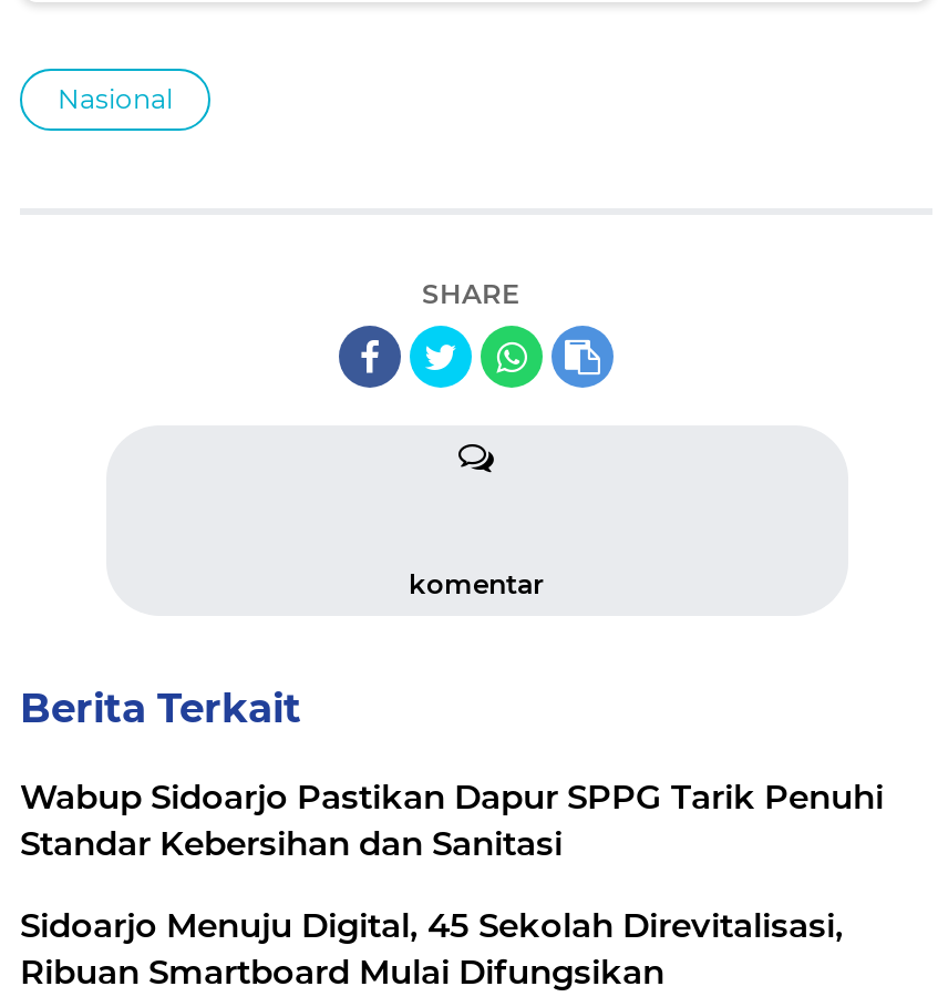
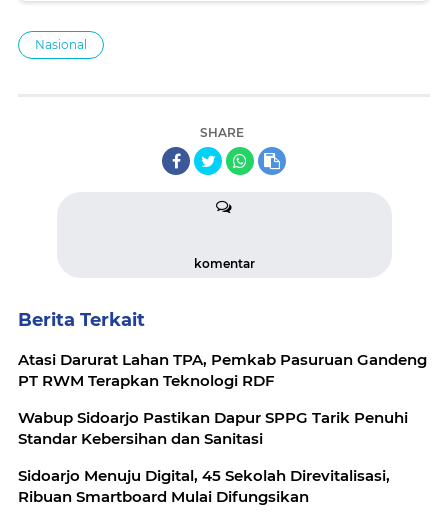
+ Atasi Darurat Lahan TPA, Pemkab Pasuruan Gandeng
+ PT RWM Terapkan Teknologi RDF
